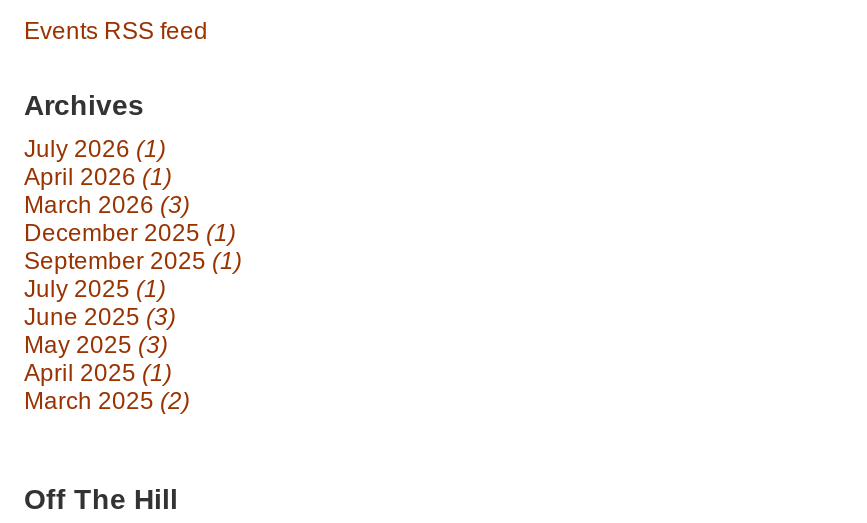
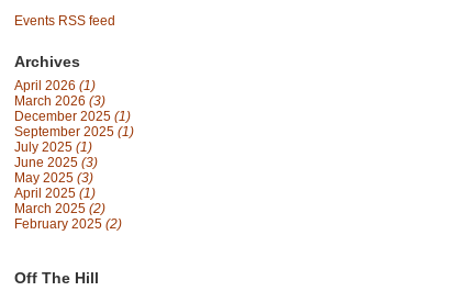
- July 2026 (1)

+ February 2025 (2)
